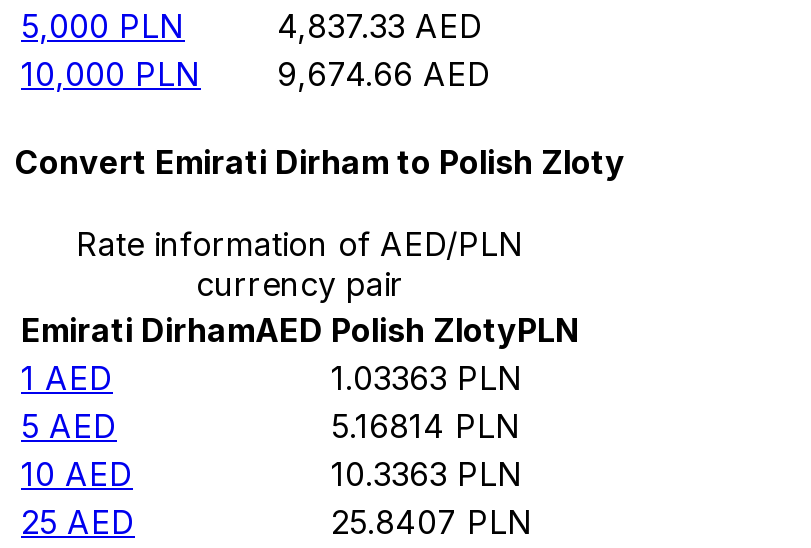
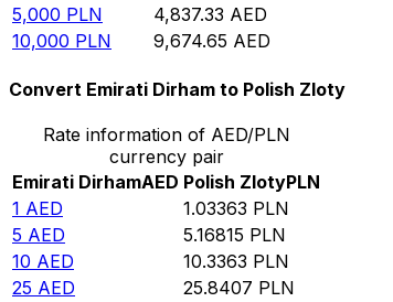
- 10,000 PLN 9,674.66 AED
+ 10,000 PLN 9,674.65 AED

- 5.16814 PLN
+ 5.16815 PLN
